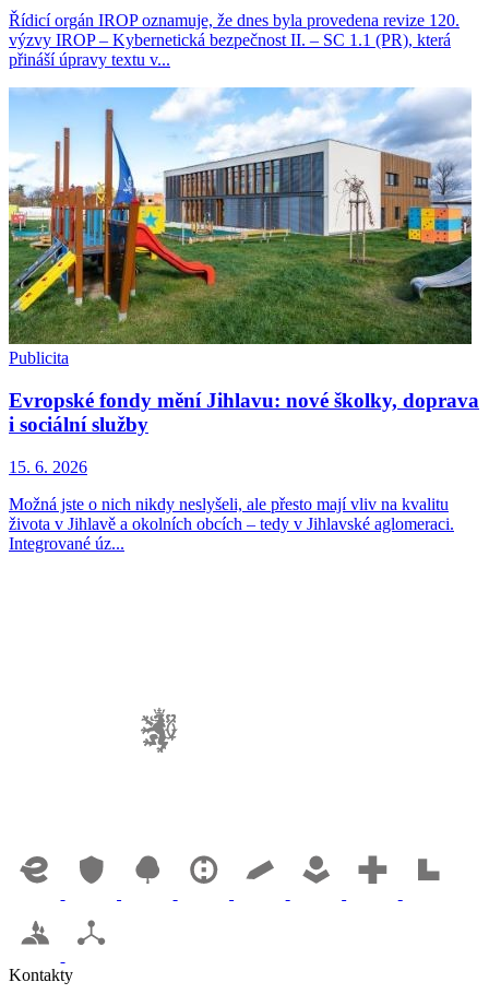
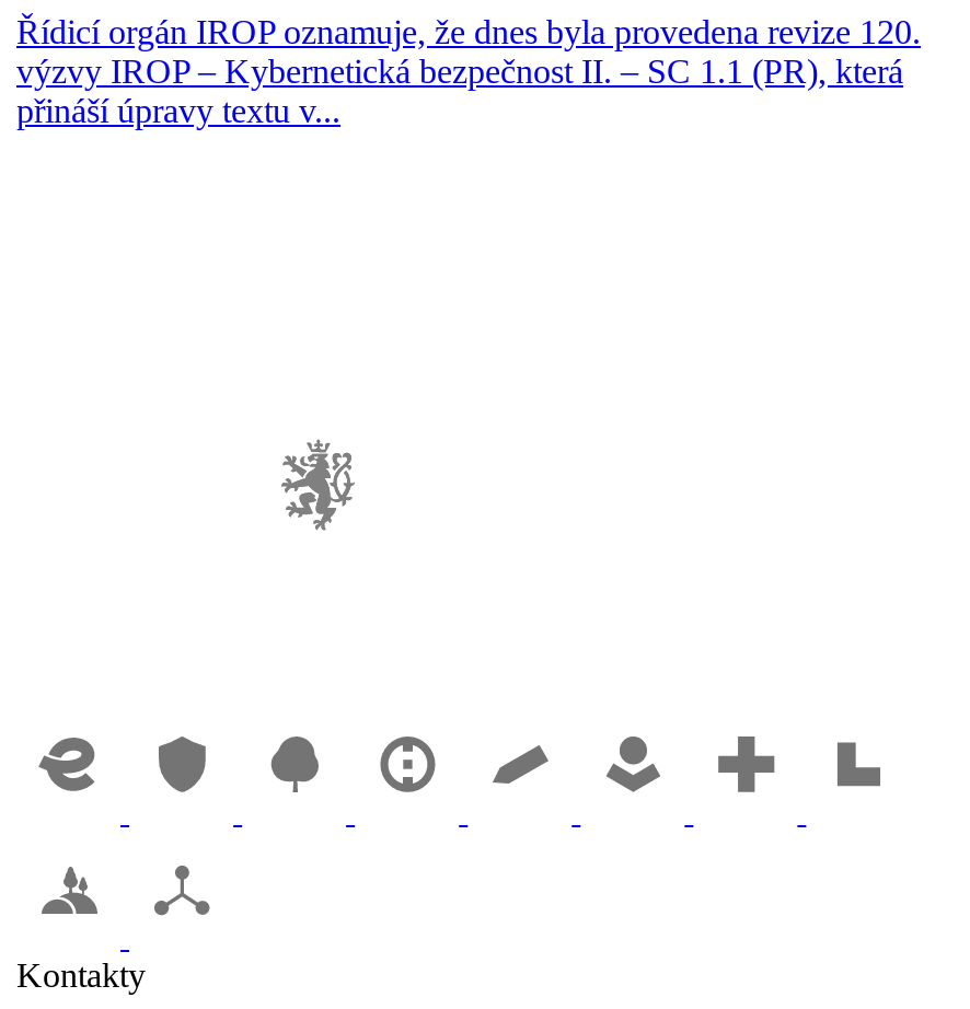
- [image]
- Publicita
- Evropské fondy mění Jihlavu: nové školky, doprava
- i sociální služby
- 15. 6. 2026
- Možná jste o nich nikdy neslyšeli, ale přesto mají vliv na kvalitu
- života v Jihlavě a okolních obcích – tedy v Jihlavské aglomeraci.
- Integrované úz...
